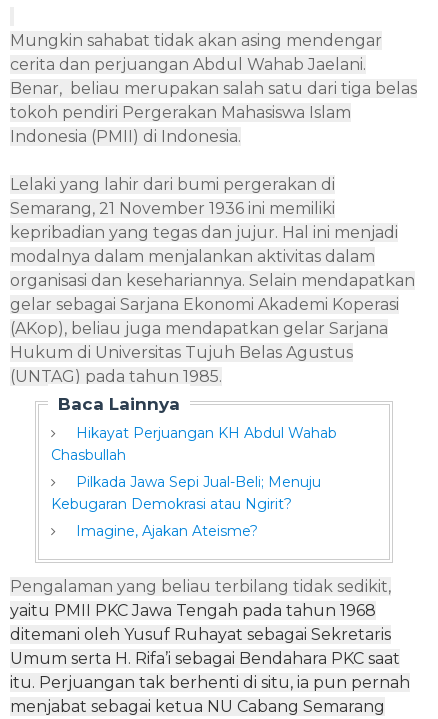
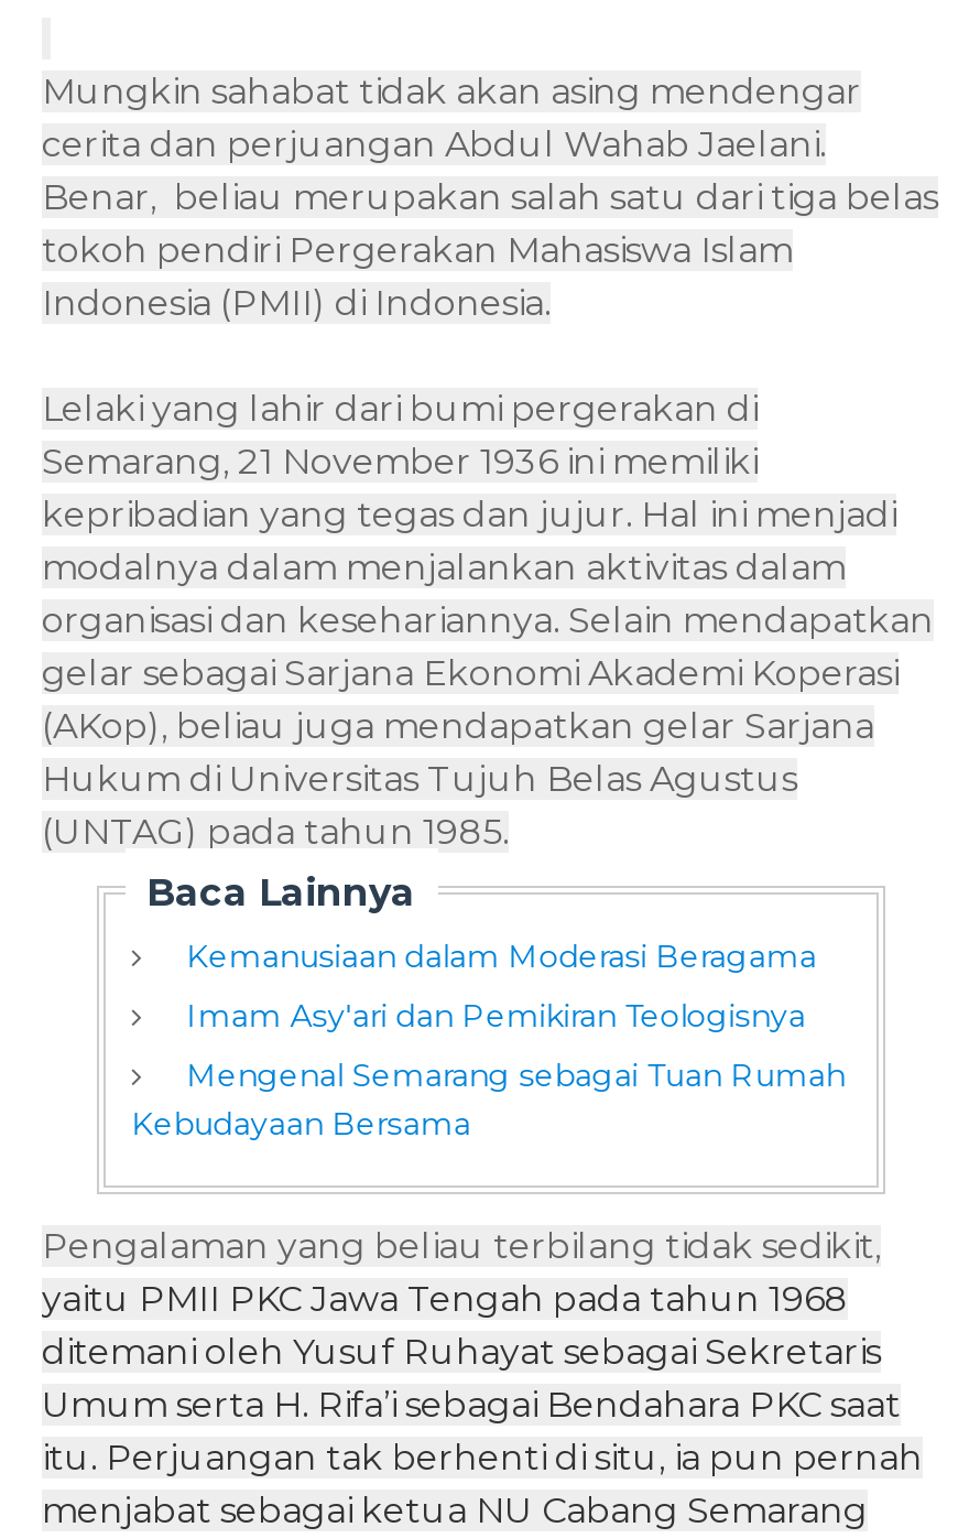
- Hikayat Perjuangan KH Abdul Wahab
- Chasbullah
+ Kemanusiaan dalam Moderasi Beragama

- Pilkada Jawa Sepi Jual-Beli; Menuju
- Kebugaran Demokrasi atau Ngirit?
+ Imam Asy'ari dan Pemikiran Teologisnya

- Imagine, Ajakan Ateisme?
+ Mengenal Semarang sebagai Tuan Rumah
+ Kebudayaan Bersama
